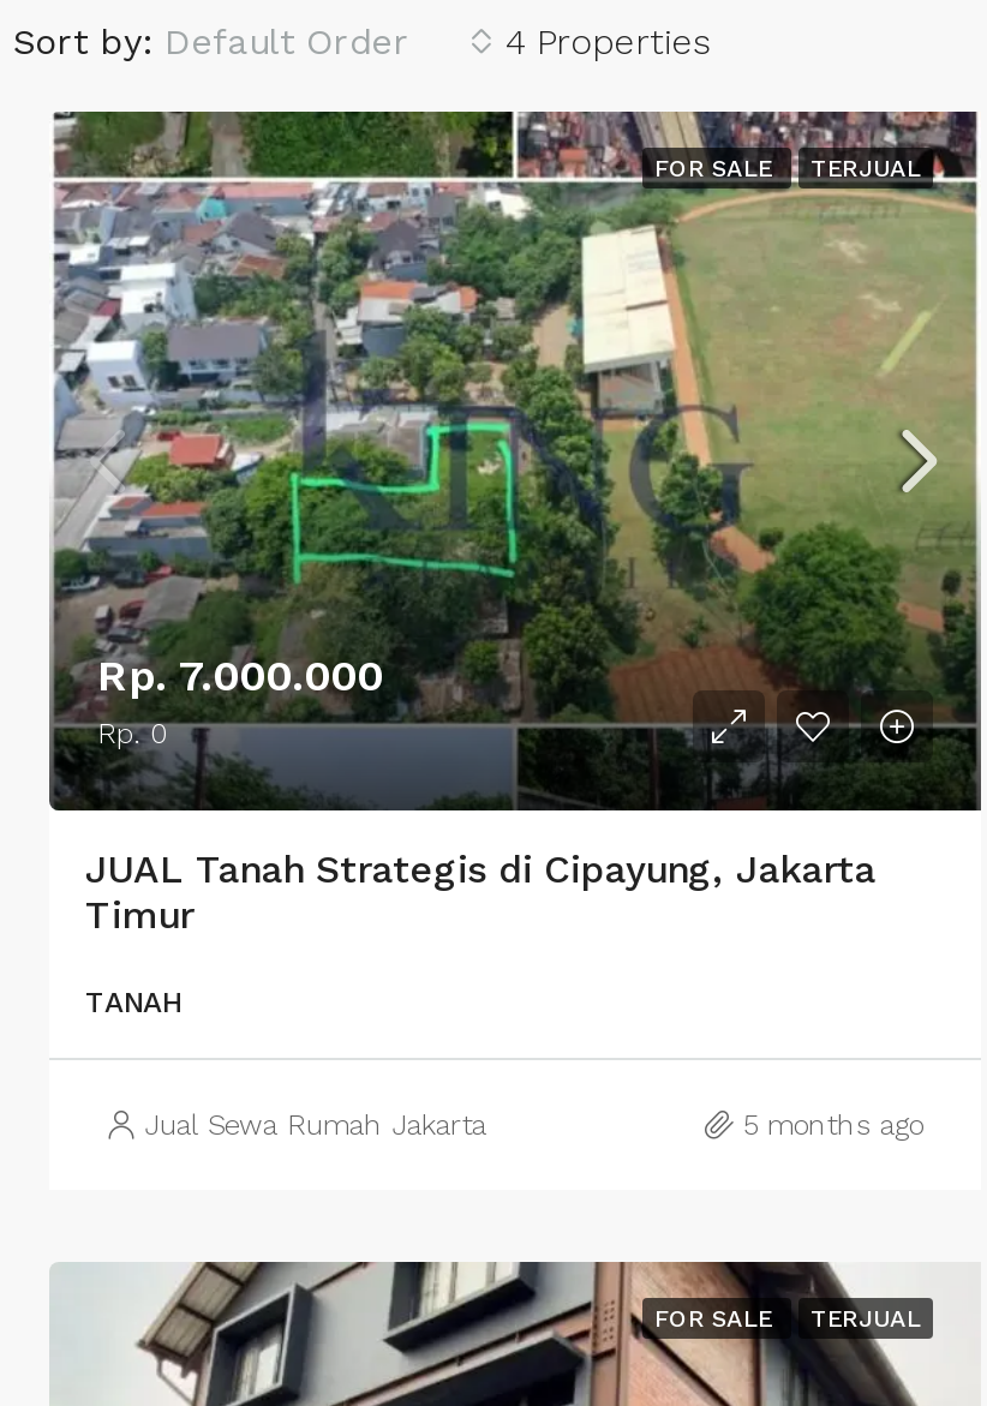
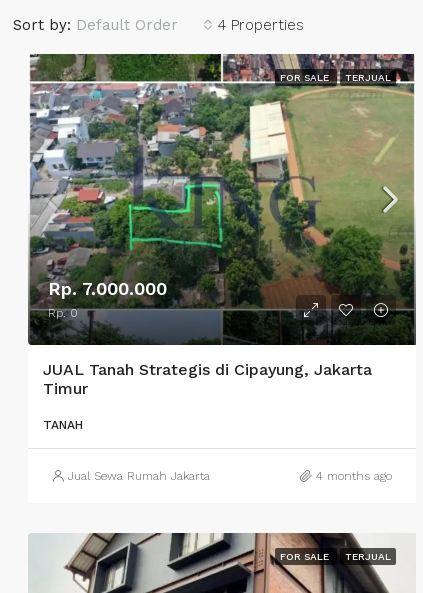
- 5 months ago
+ 4 months ago
